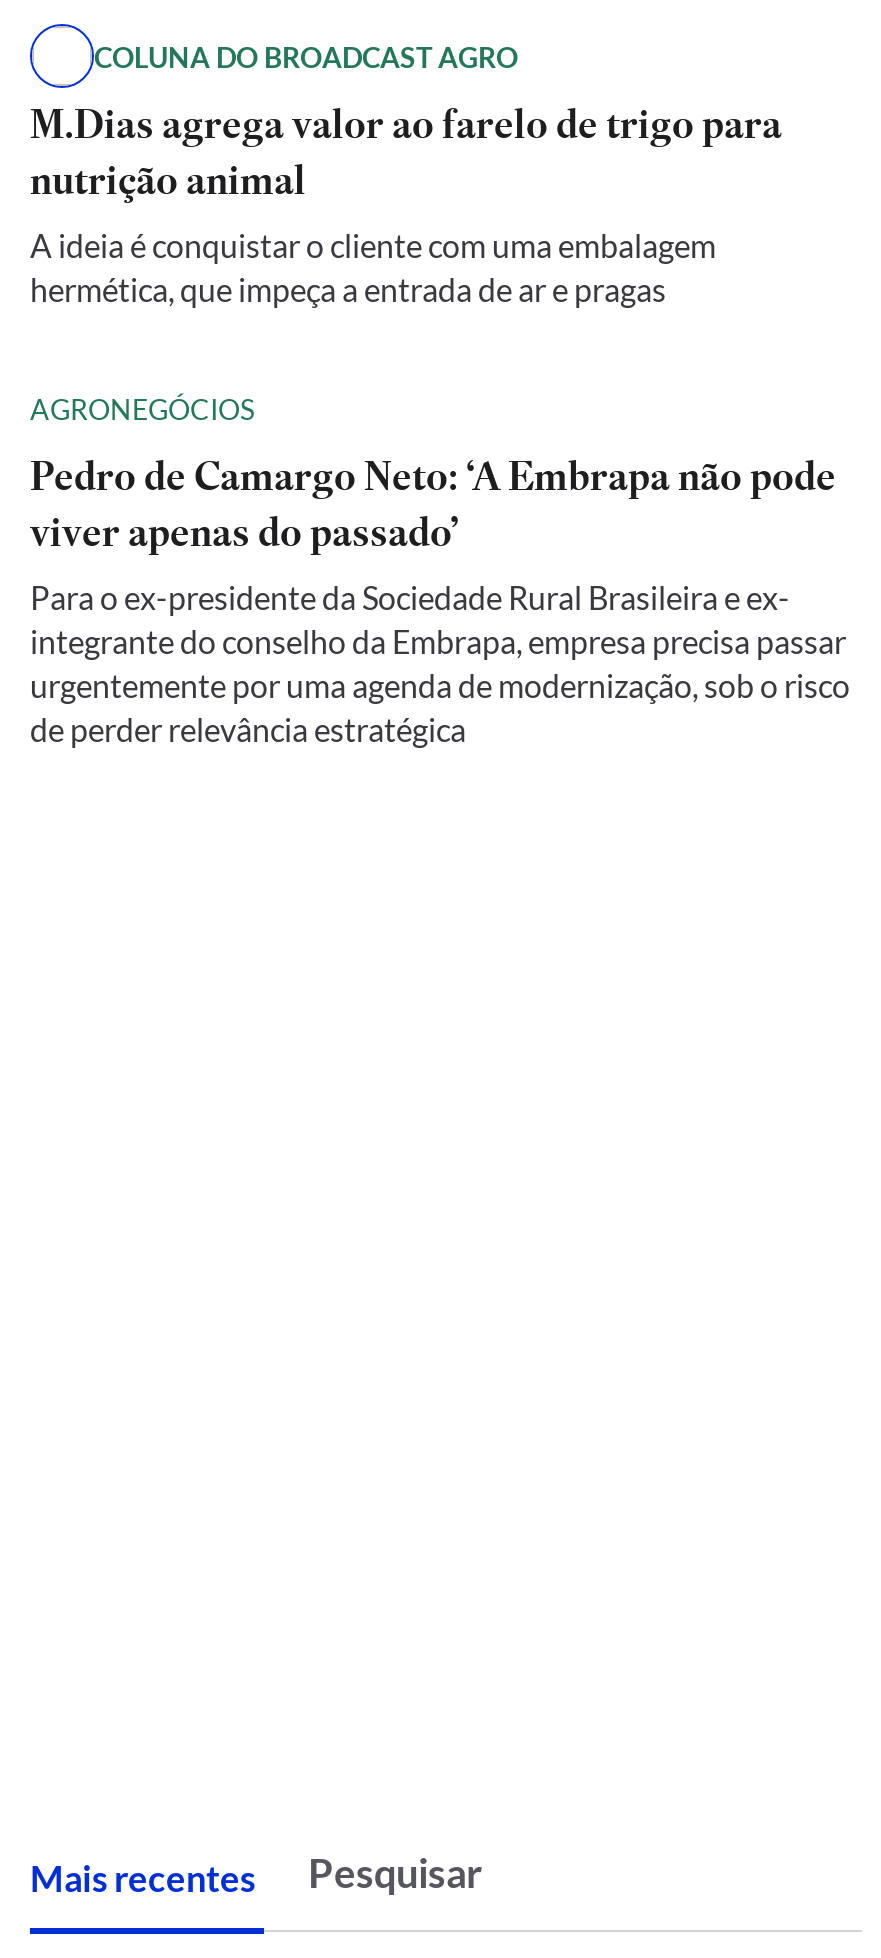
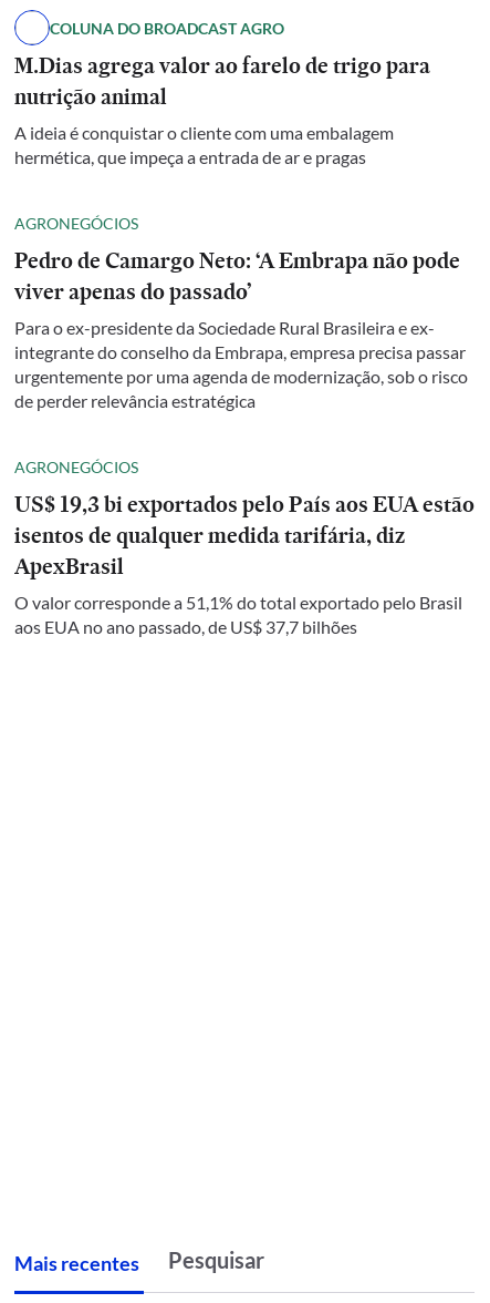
+ AGRONEGÓCIOS
+ US$ 19,3 bi exportados pelo País aos EUA estão
+ isentos de qualquer medida tarifária, diz
+ ApexBrasil
+ O valor corresponde a 51,1% do total exportado pelo Brasil
+ aos EUA no ano passado, de US$ 37,7 bilhões
